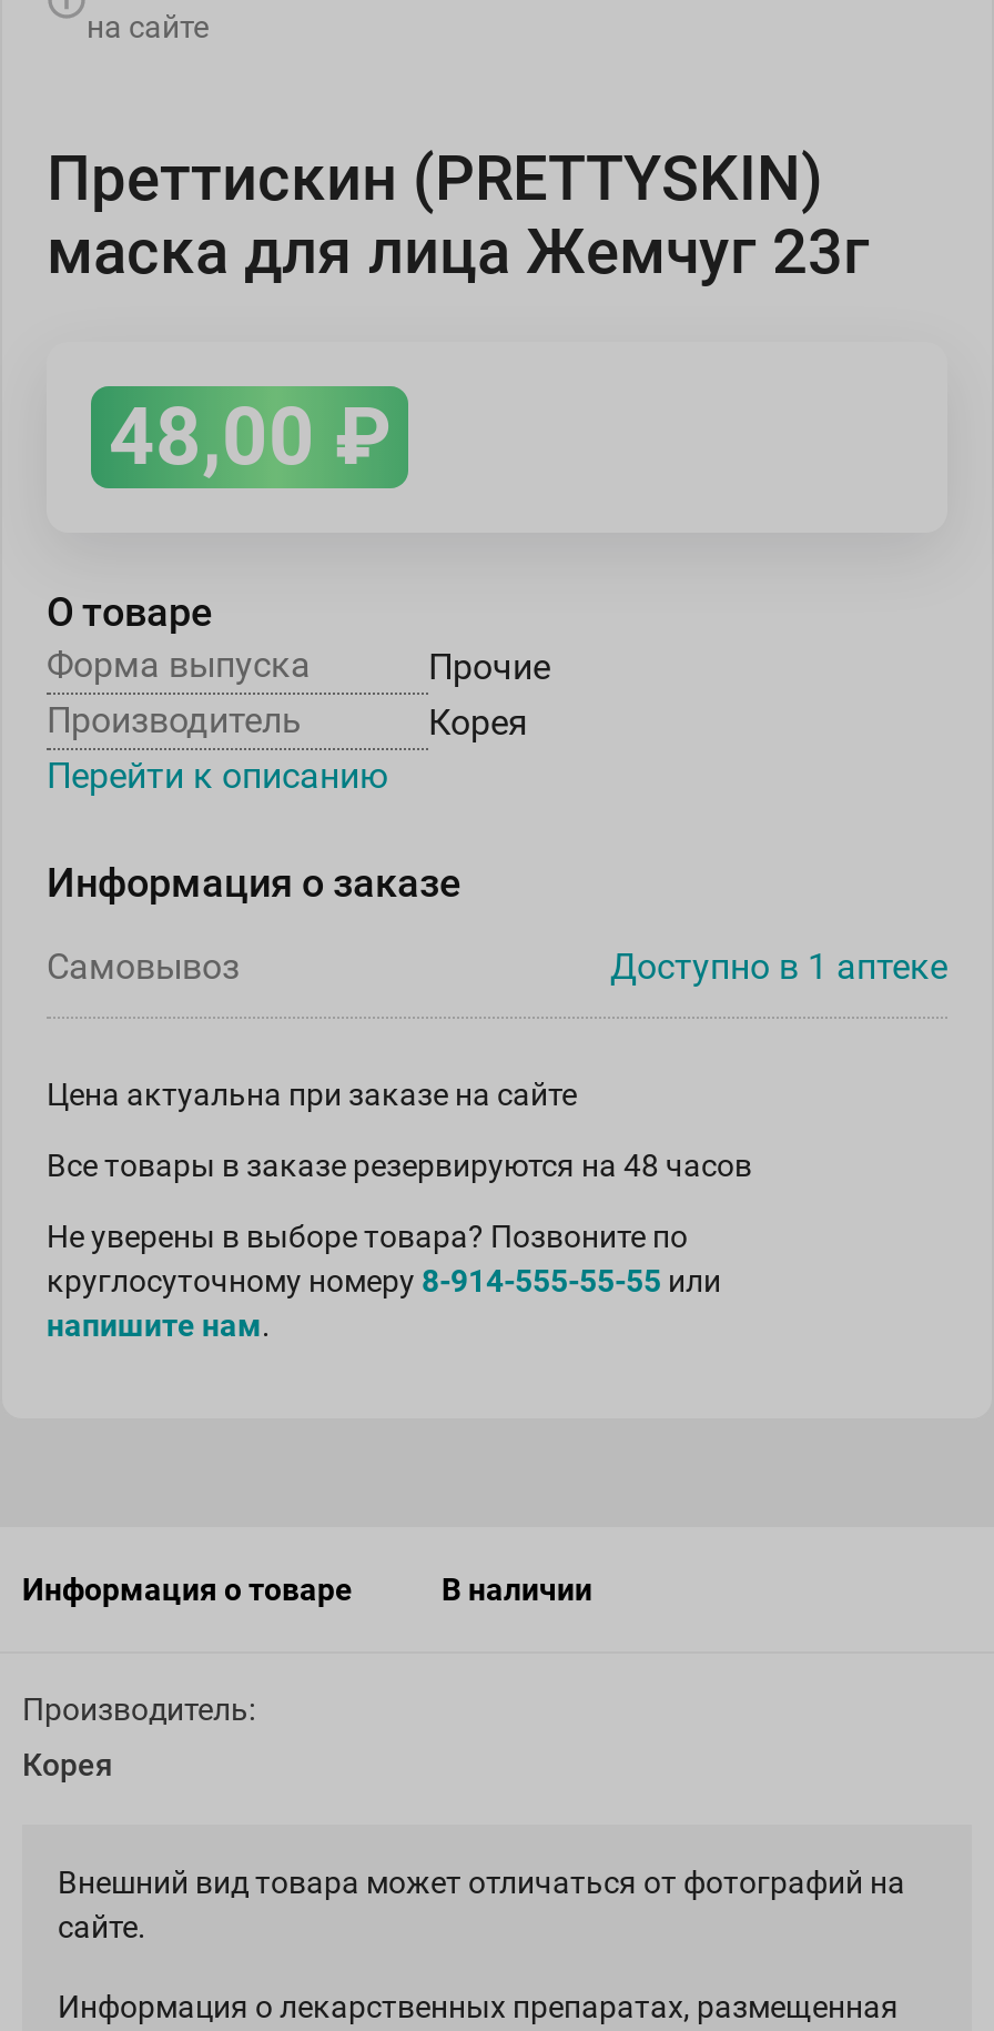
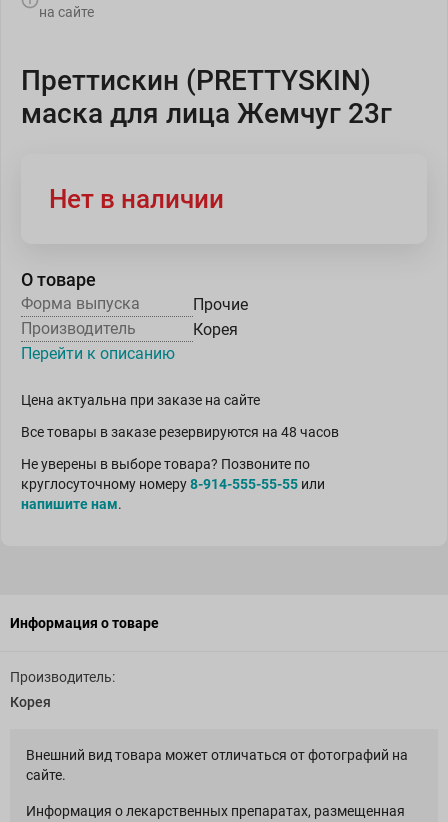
- 48,00 ₽
+ Нет в наличии

- Информация о заказе
- Самовывоз
- Доступно в 1 аптеке

- В наличии
